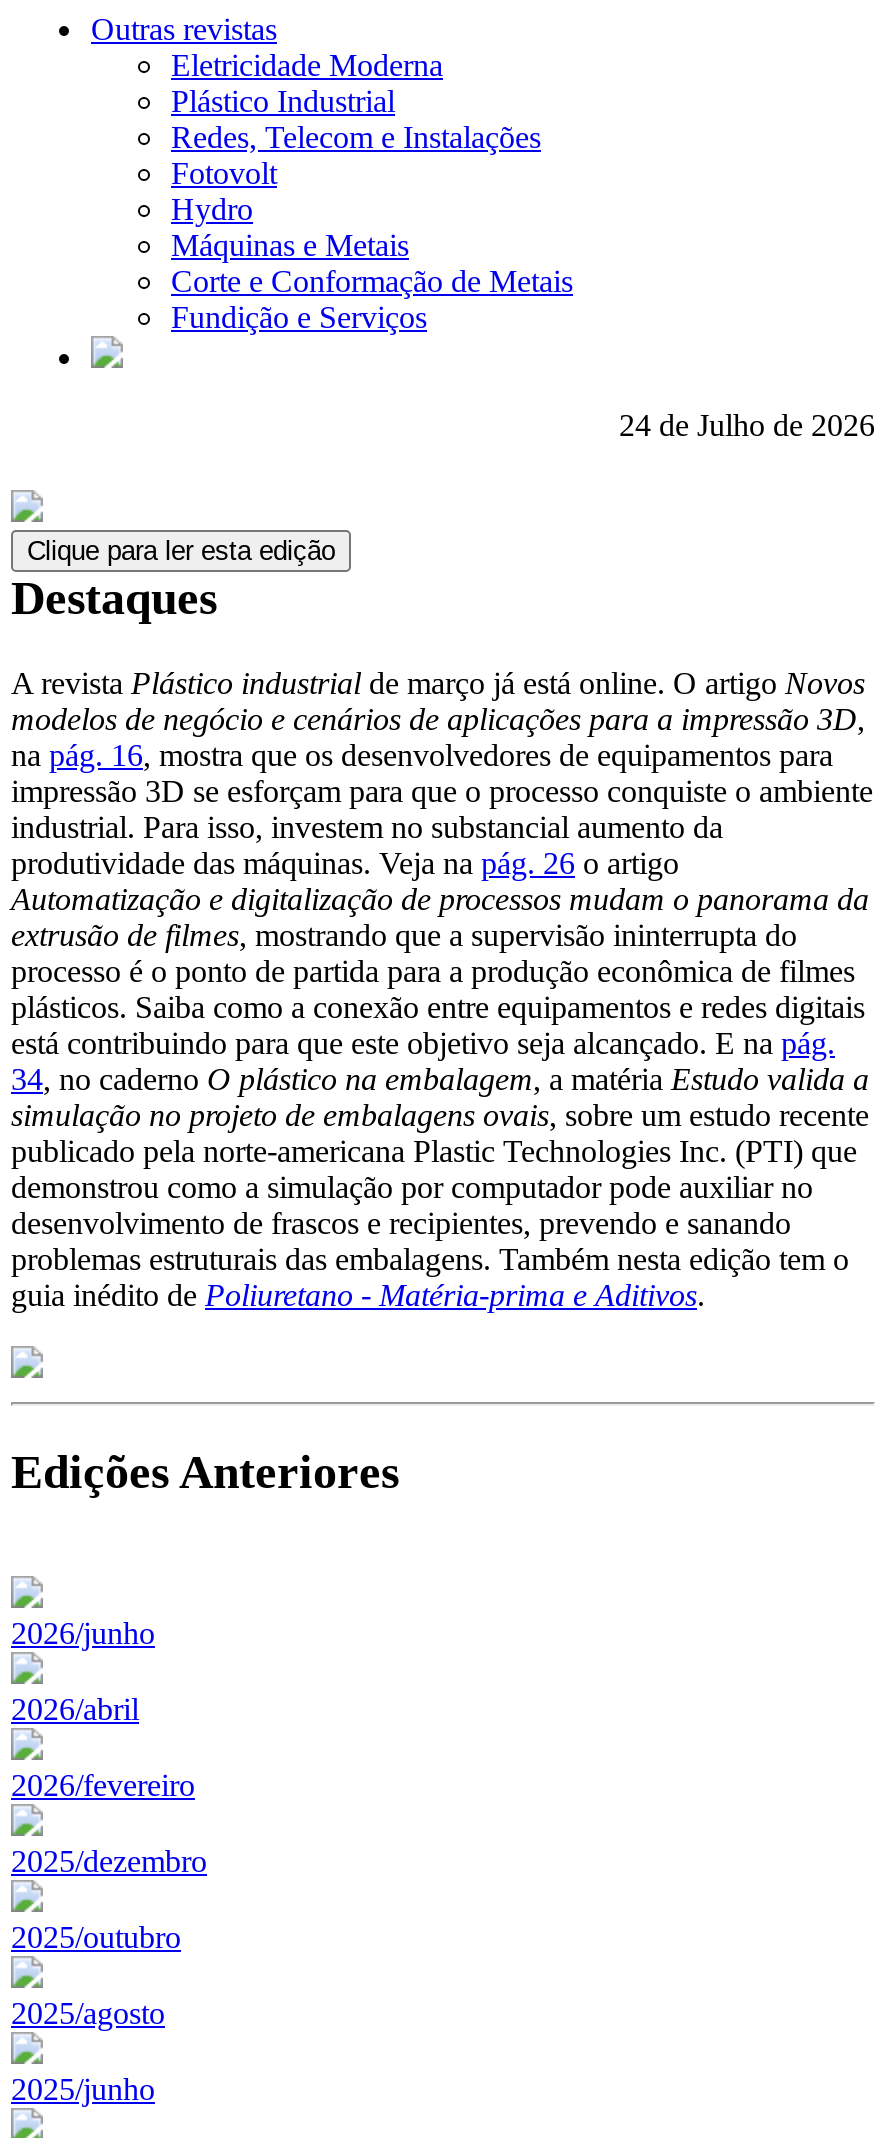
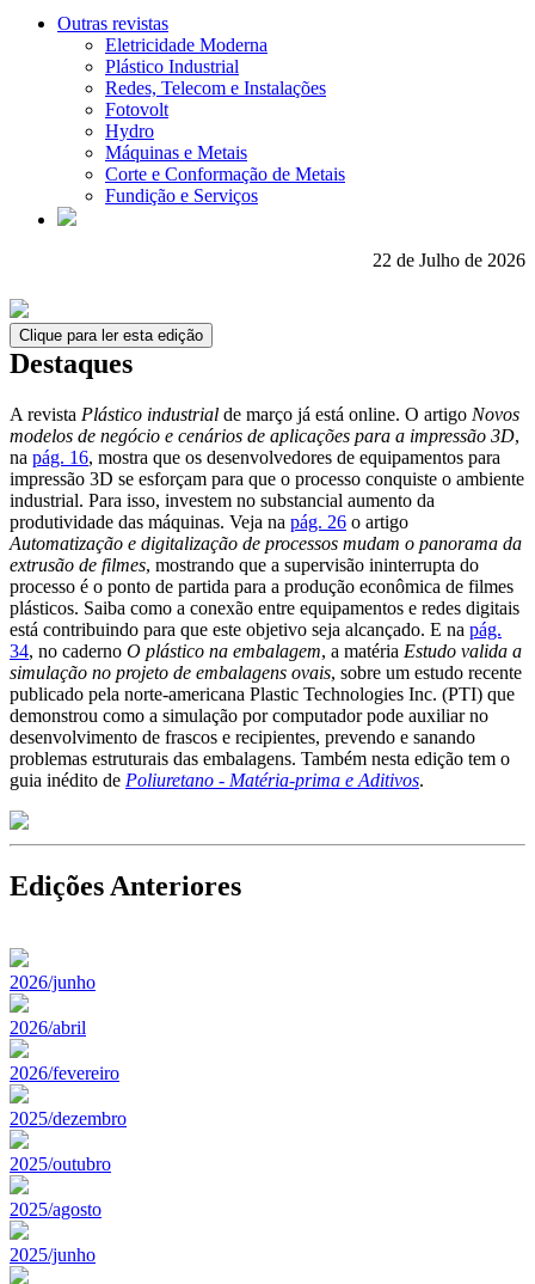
- 24 de Julho de 2026
+ 22 de Julho de 2026
